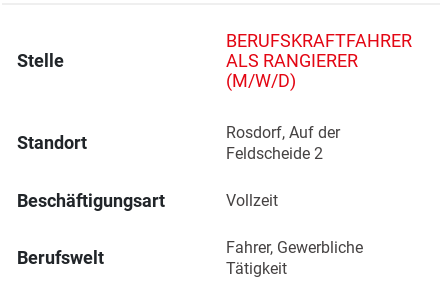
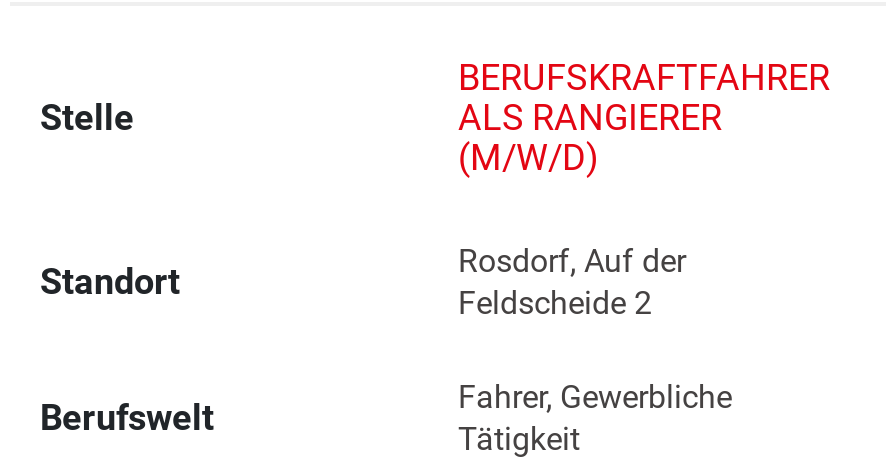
- Beschäftigungsart
- Vollzeit
